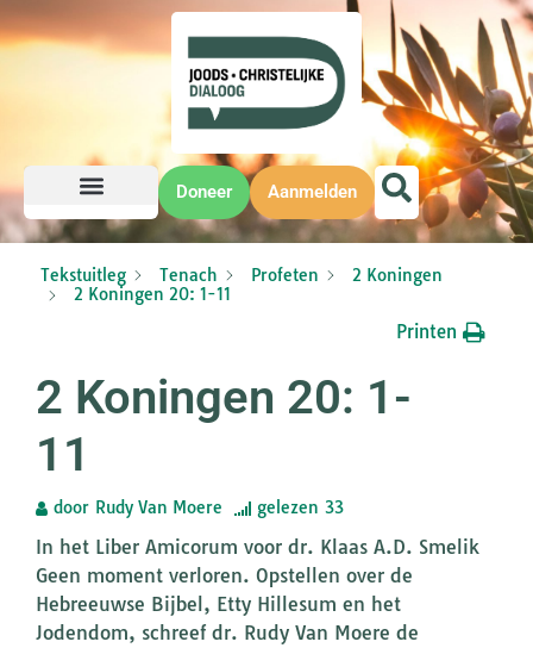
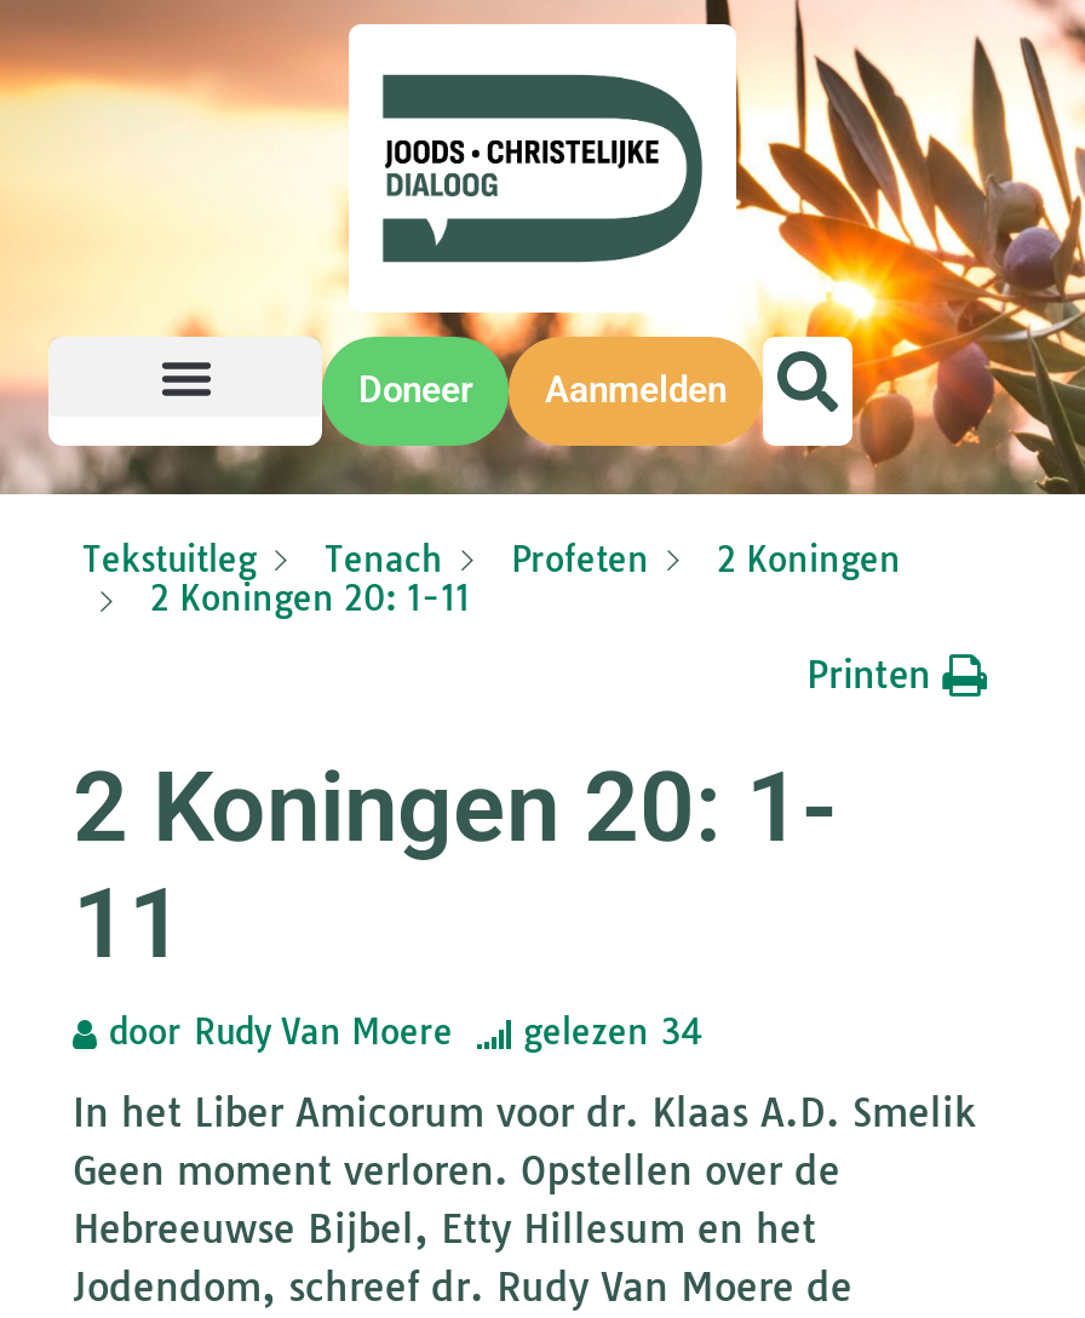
- door Rudy Van Moere gelezen 33
+ door Rudy Van Moere gelezen 34
